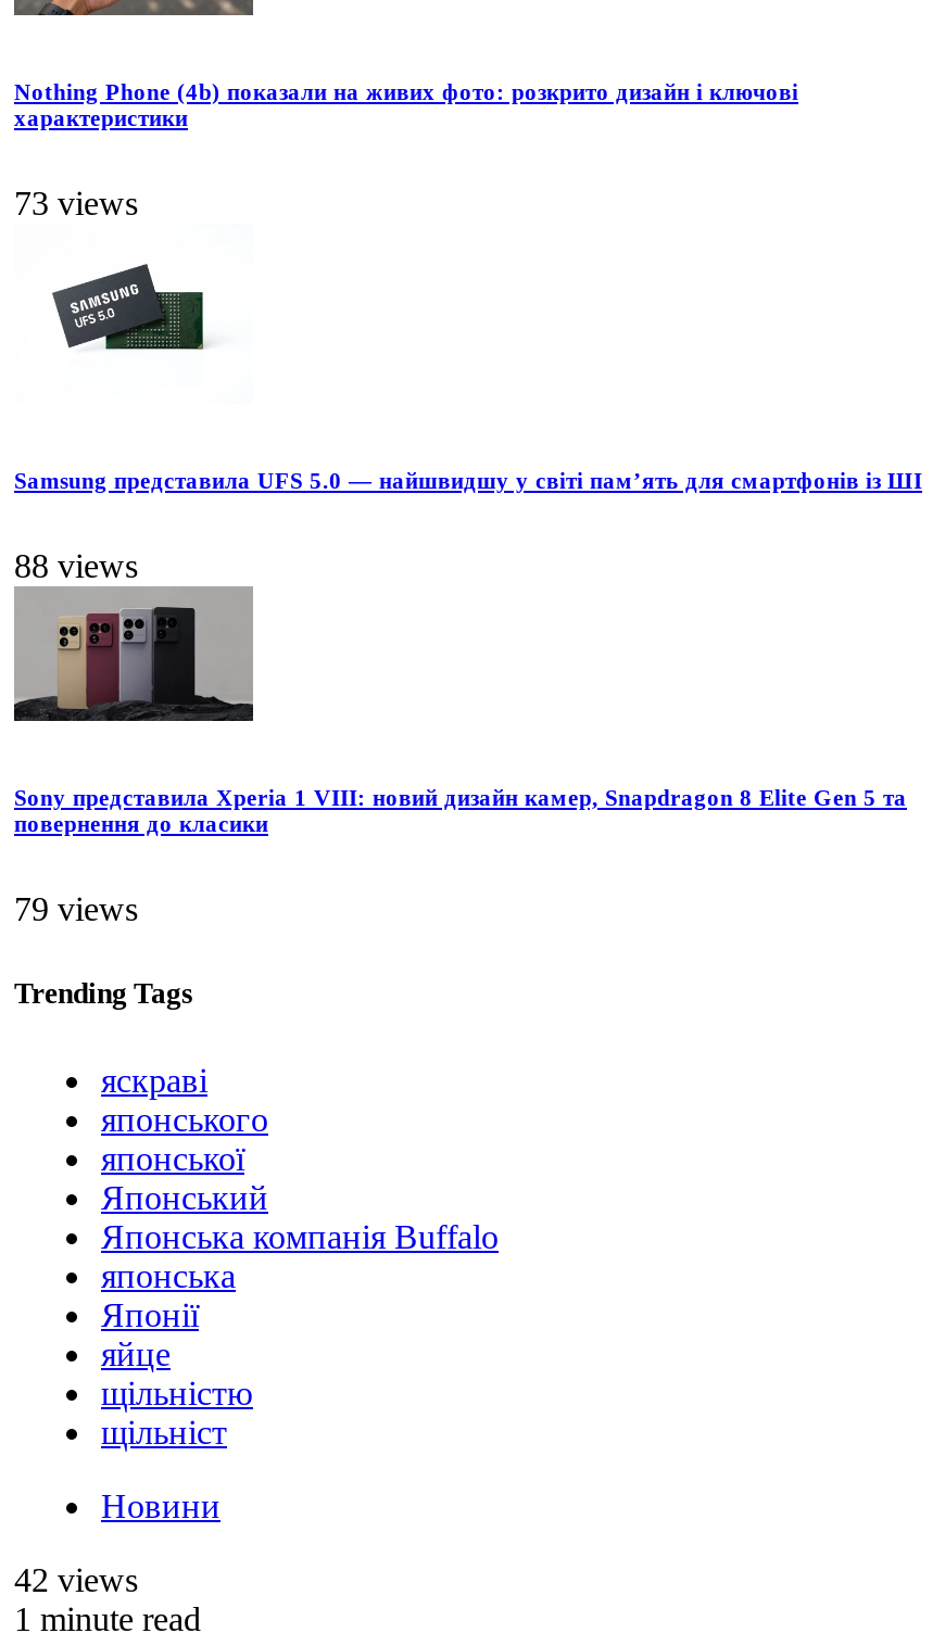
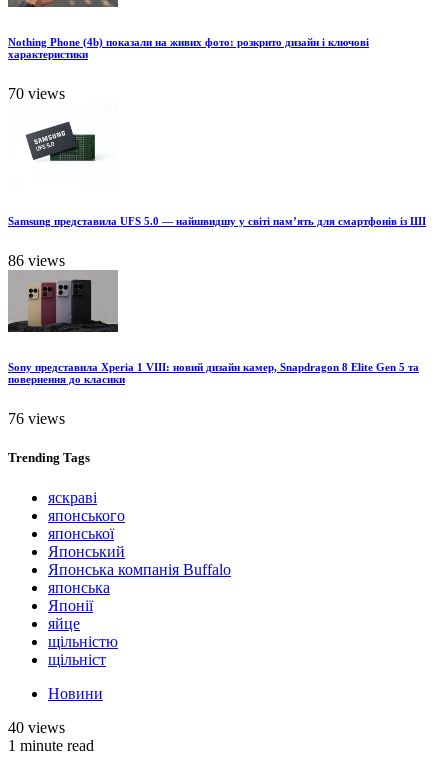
- 73 views
+ 70 views

- 88 views
+ 86 views

- 79 views
+ 76 views

- 42 views
+ 40 views
